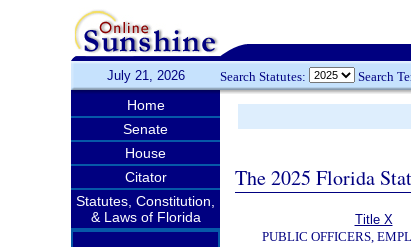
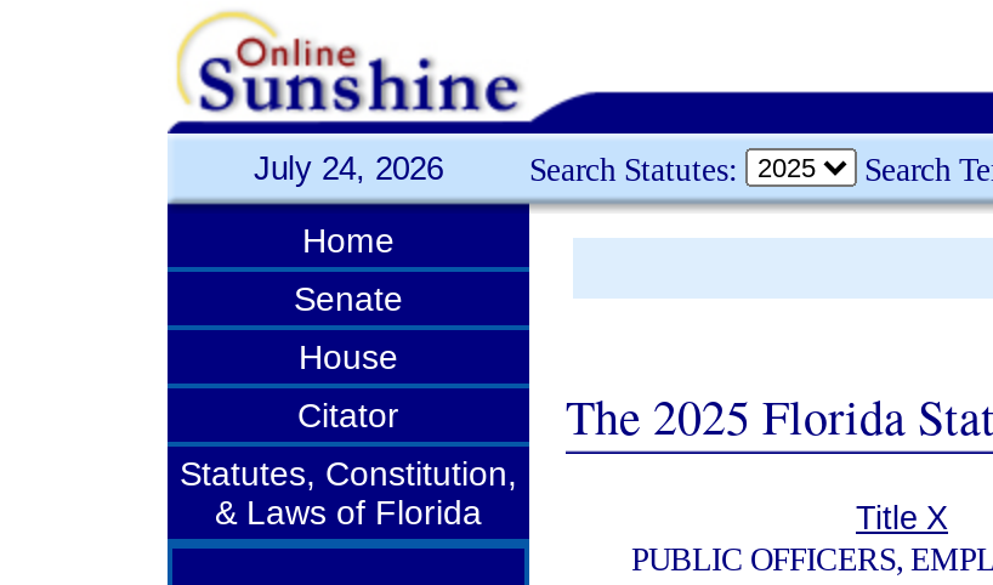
- July 21, 2026
+ July 24, 2026
